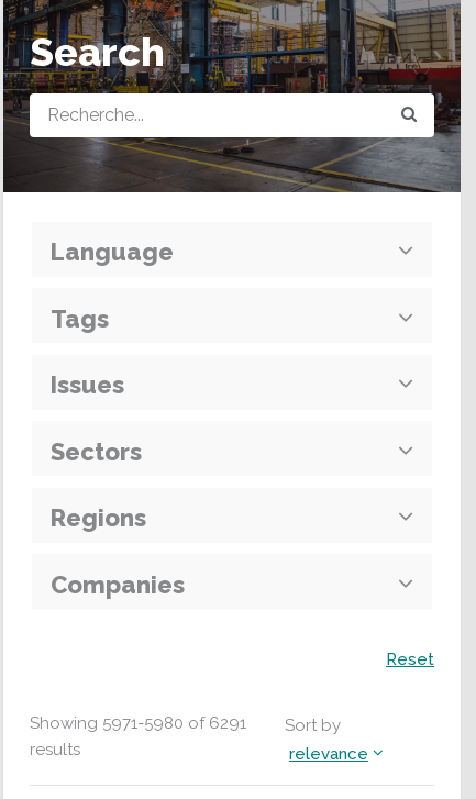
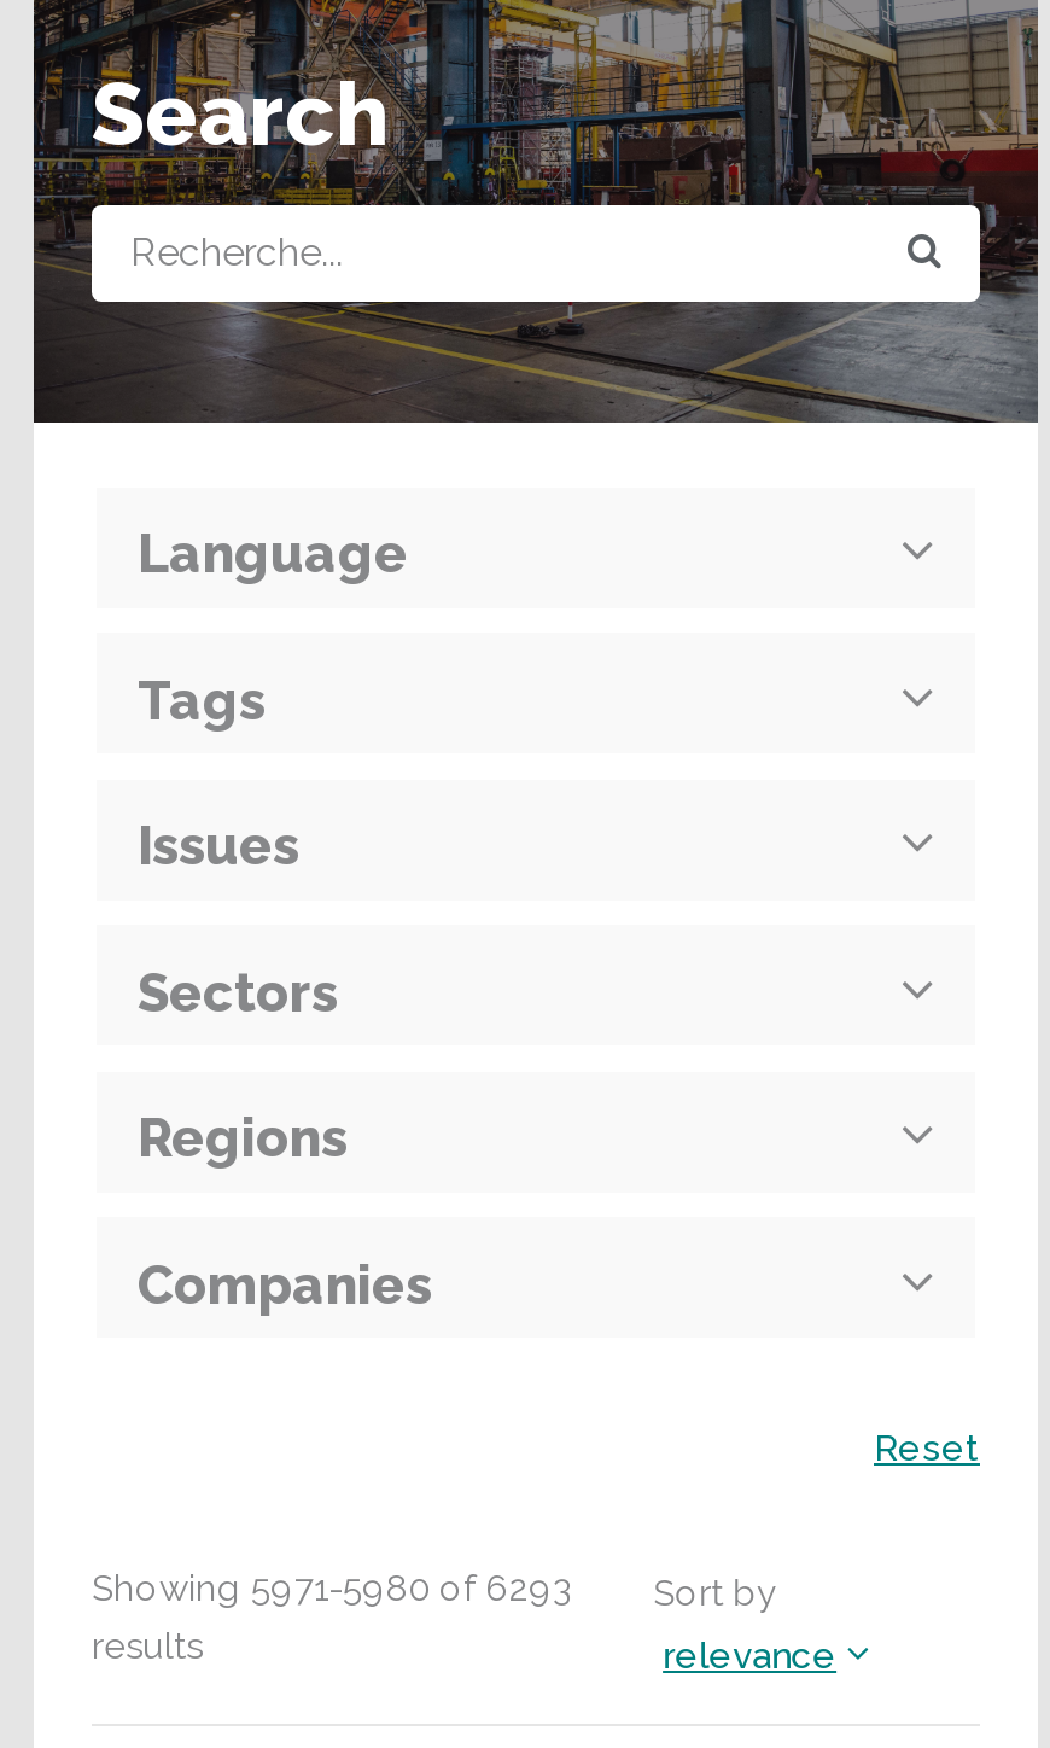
- Showing 5971-5980 of 6291 Sort by
+ Showing 5971-5980 of 6293 Sort by
